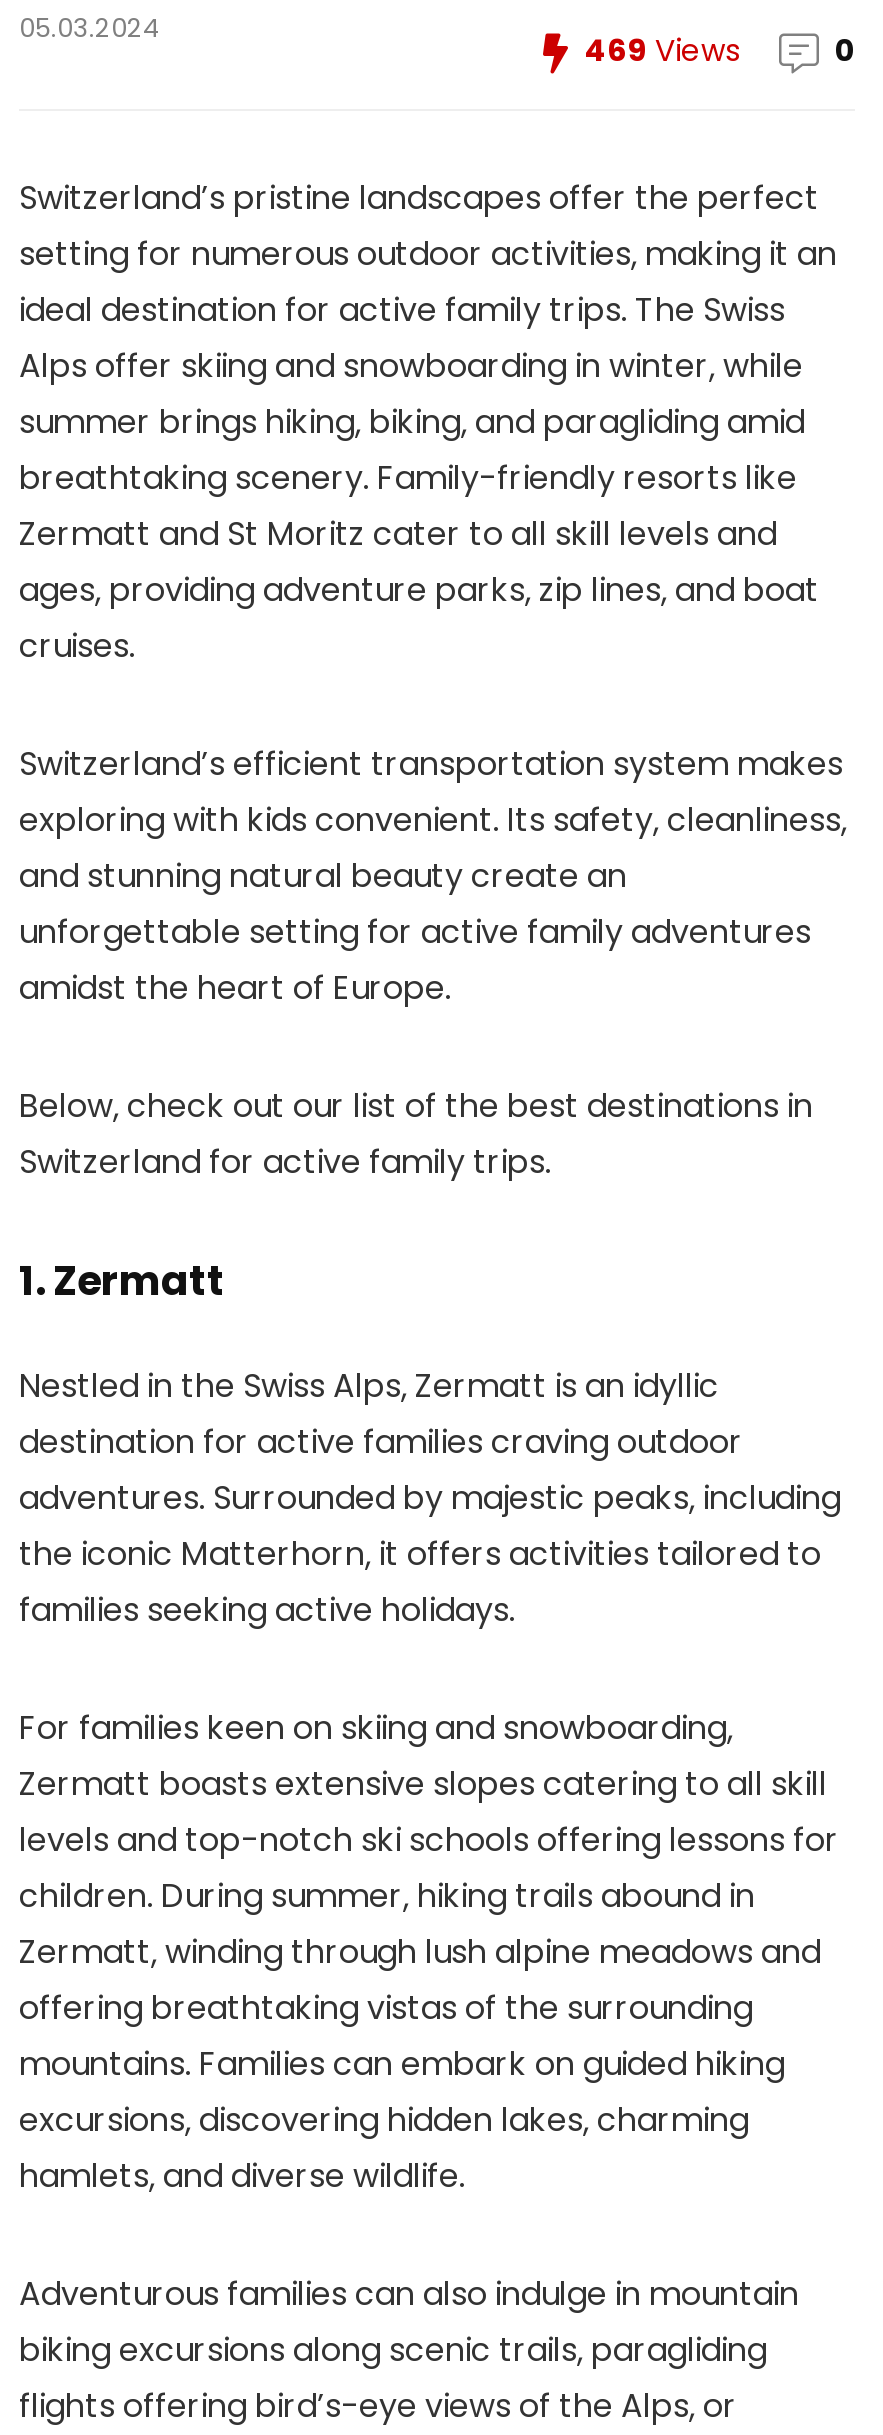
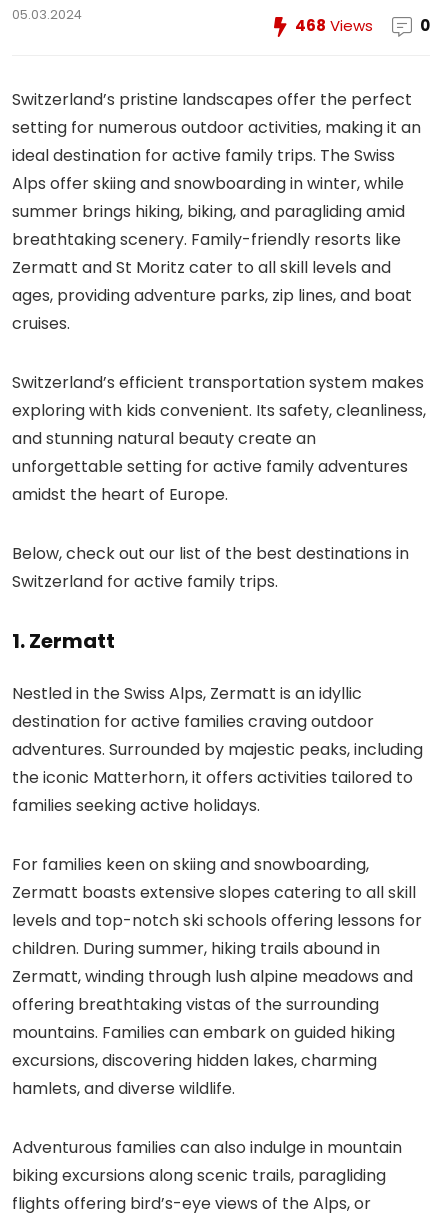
- 469 Views
+ 468 Views
